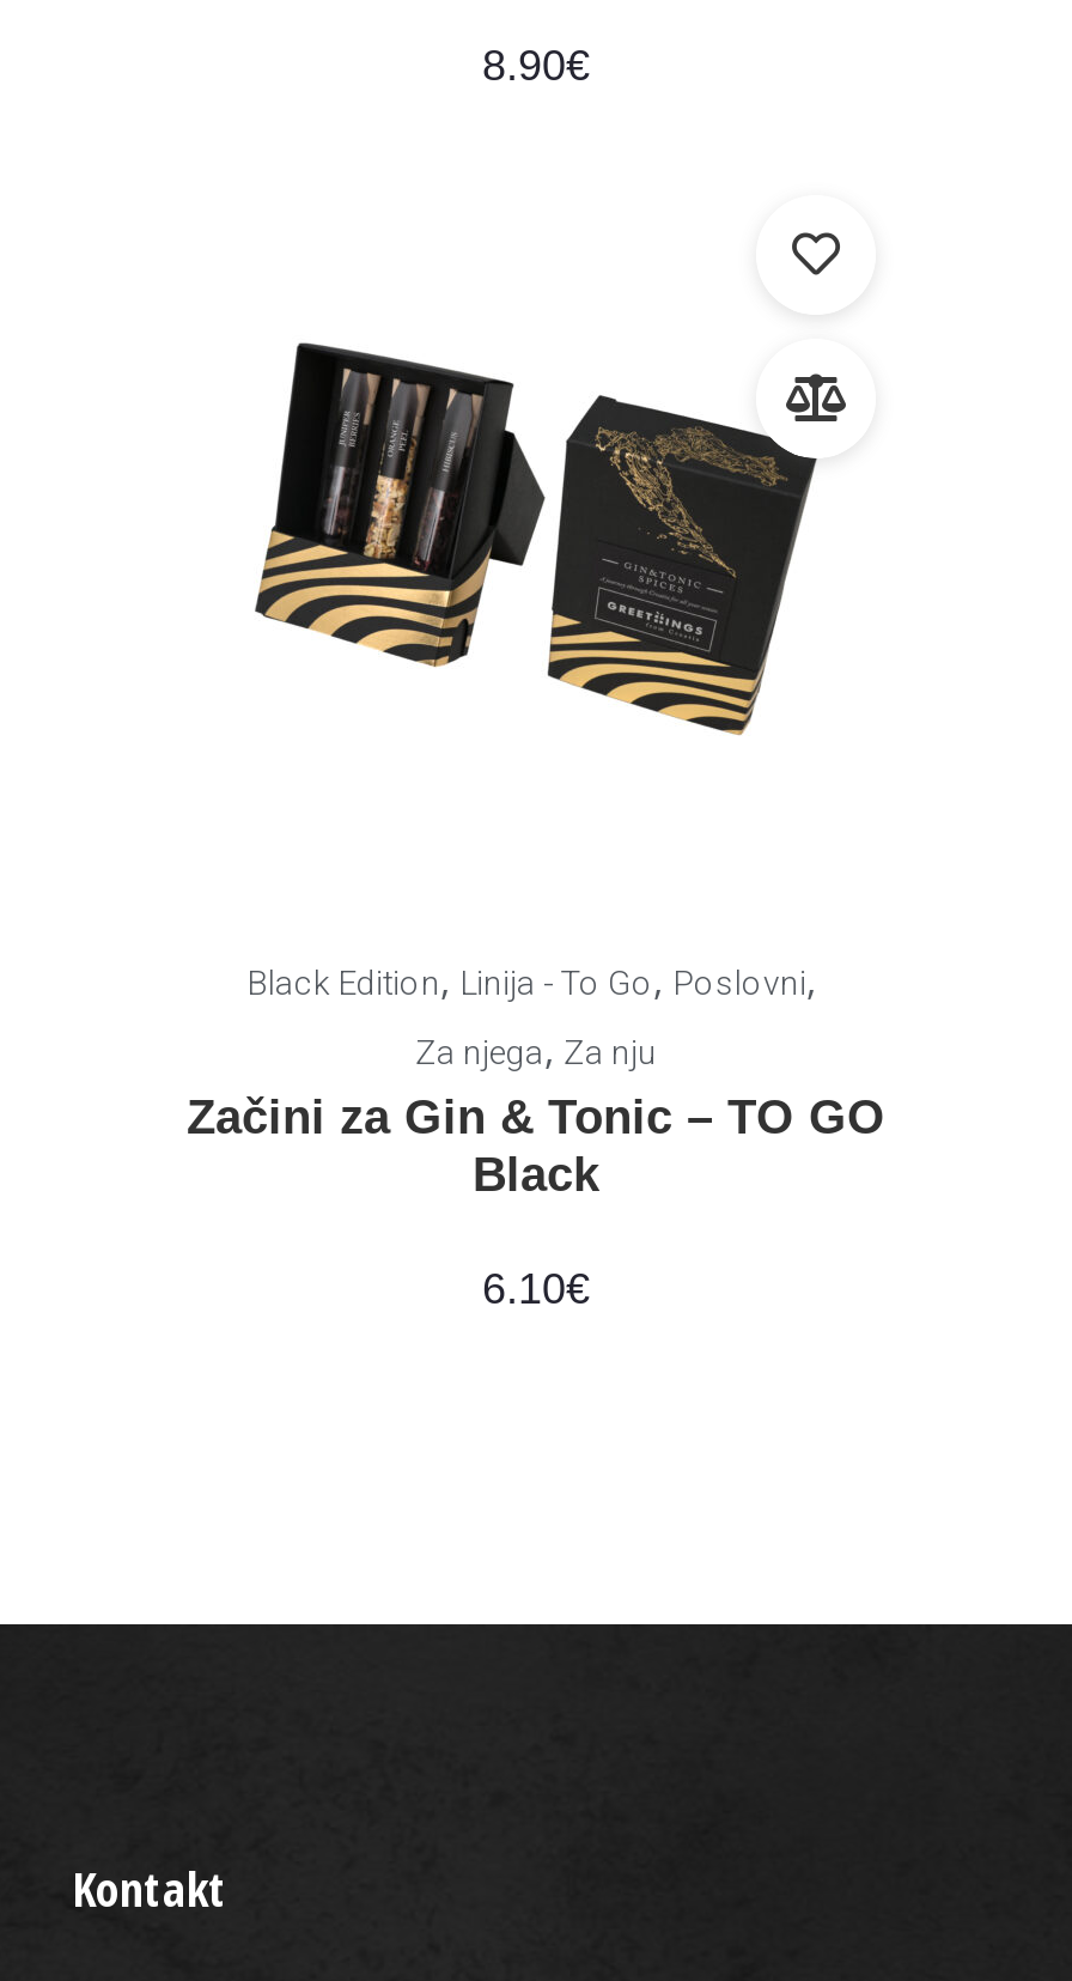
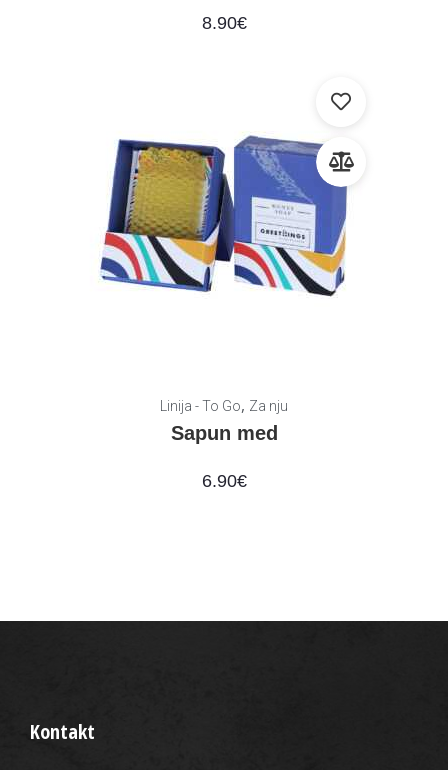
- [image]
+ [image]

- Black Edition, Linija - To Go, Poslovni,
- Za njega, Za nju
- Začini za Gin & Tonic – TO GO
- Black
+ Linija - To Go, Za nju
+ Sapun med

- 6.10€
+ 6.90€
